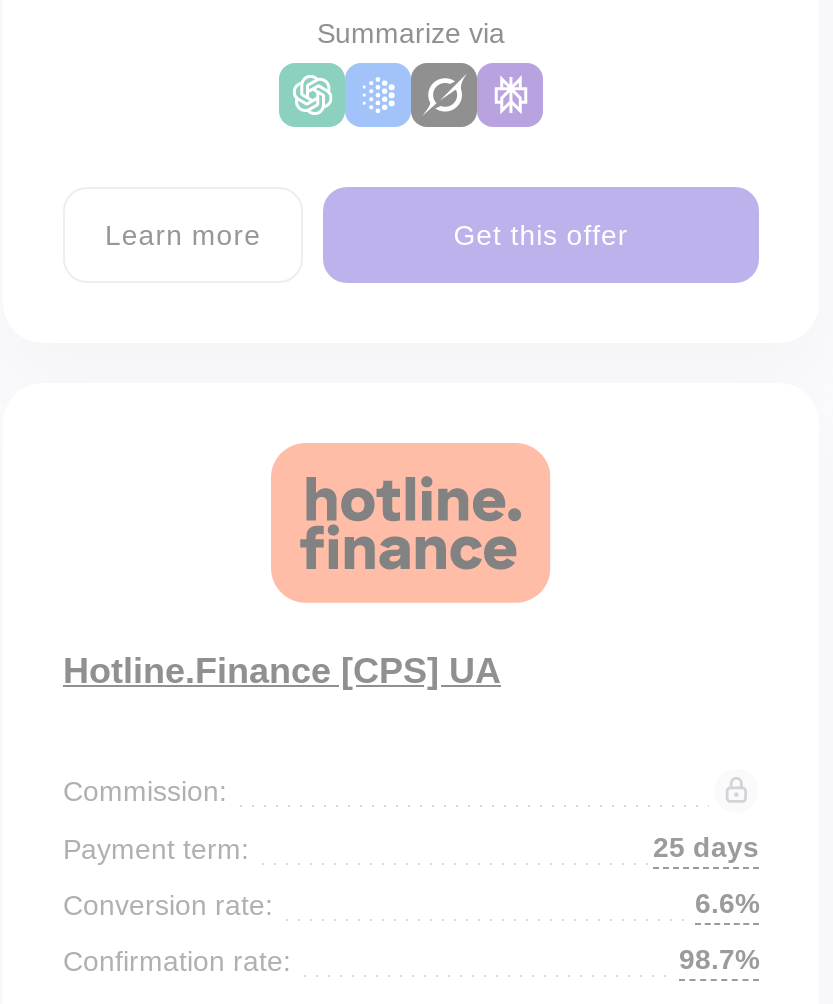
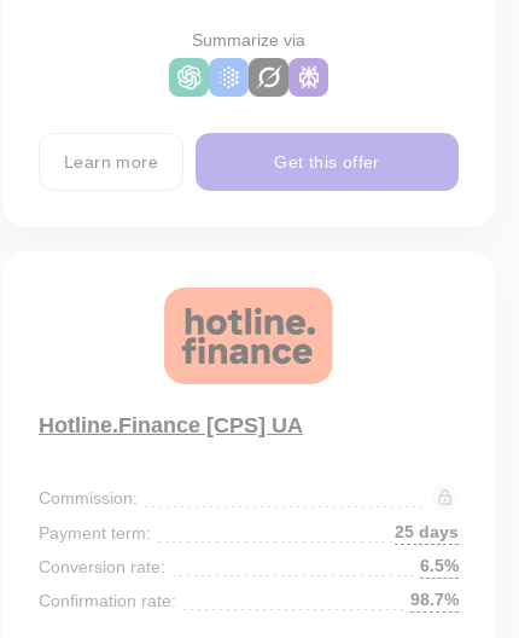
- 6.6%
+ 6.5%
